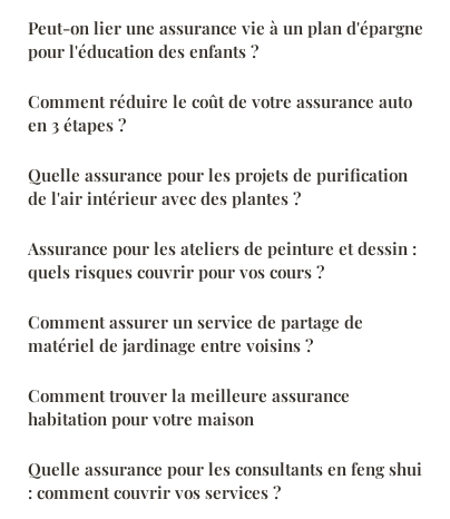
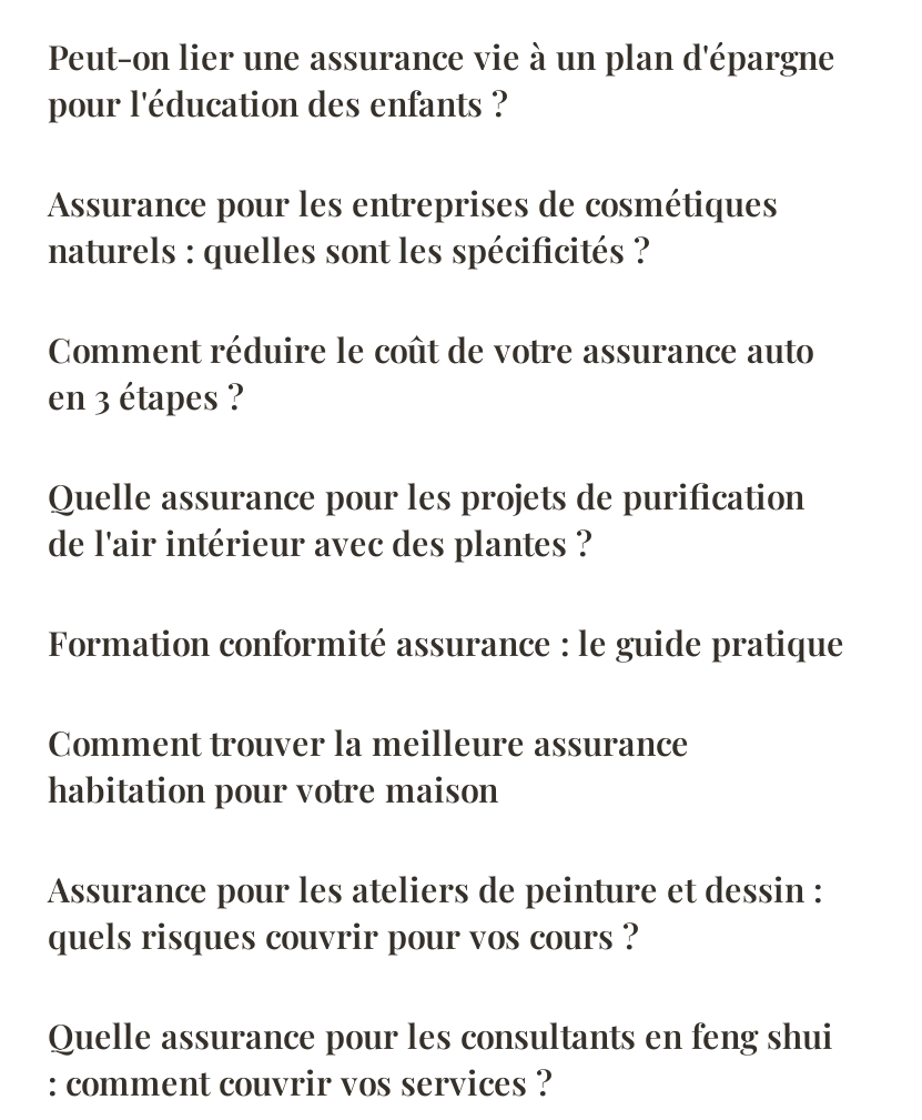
+ Assurance pour les entreprises de cosmétiques
+ naturels : quelles sont les spécificités ?

moved down: Comment réduire le coût de votre assurance auto | en 3 étapes ? | Quelle assurance pour les projets de purification | de l'air intérieur avec des plantes ?

+ Formation conformité assurance : le guide pratique

moved down: Assurance pour les ateliers de peinture et dessin : | quels risques couvrir pour vos cours ?

- Comment assurer un service de partage de
- matériel de jardinage entre voisins ?

moved up: Comment trouver la meilleure assurance | habitation pour votre maison
